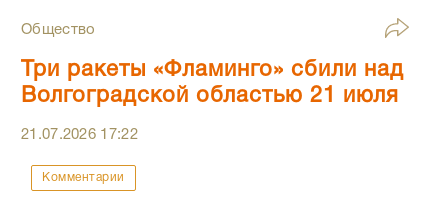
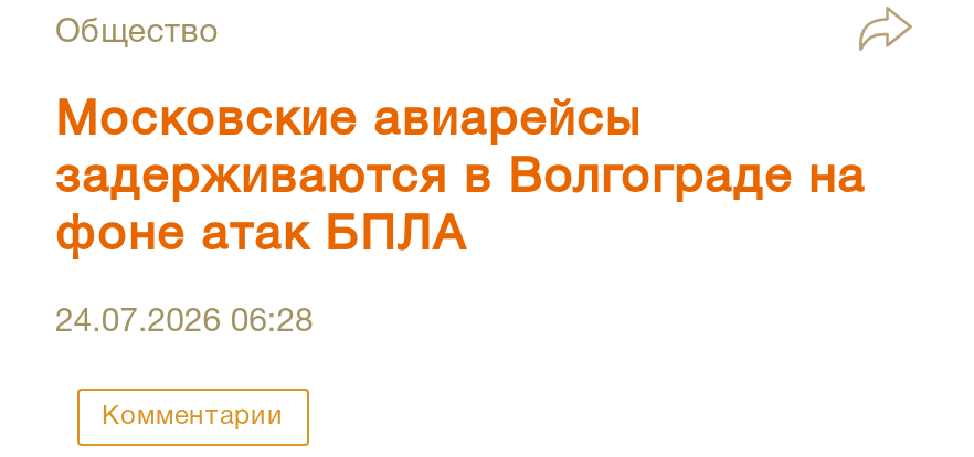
- Три ракеты «Фламинго» сбили над
- Волгоградской областью 21 июля
+ Московские авиарейсы
+ задерживаются в Волгограде на
+ фоне атак БПЛА

- 21.07.2026 17:22
+ 24.07.2026 06:28
